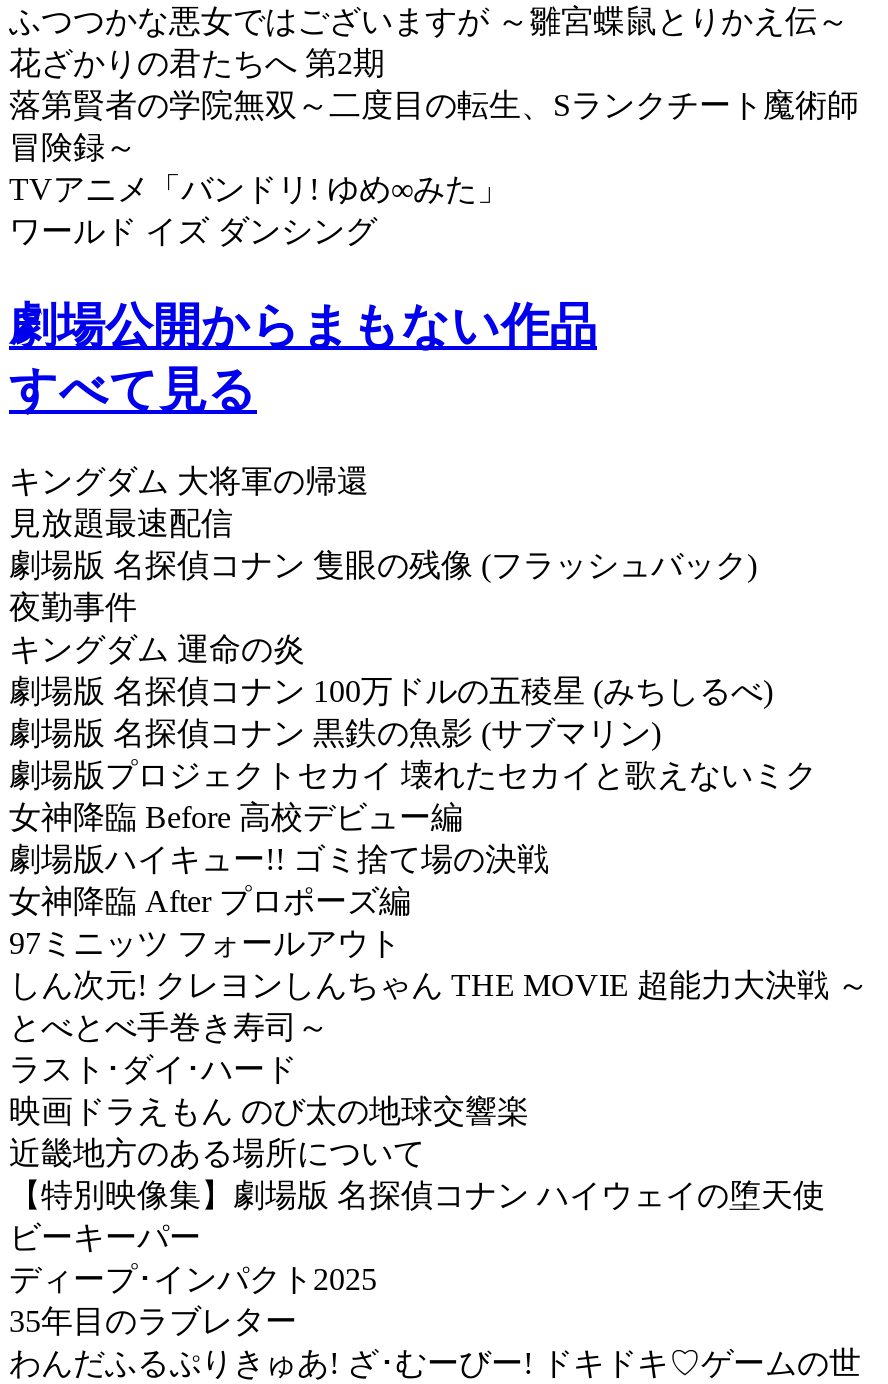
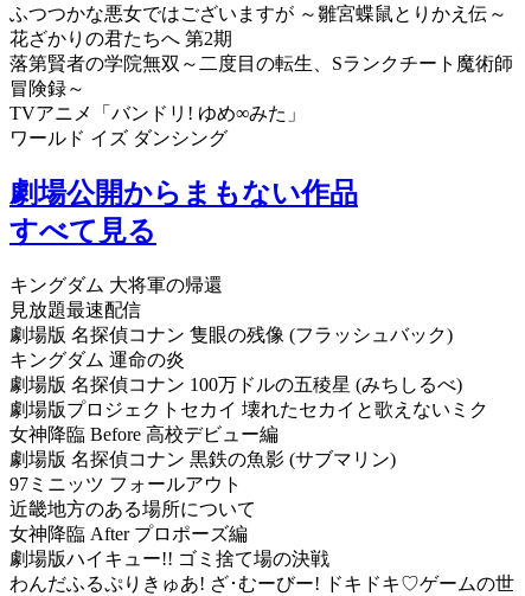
- 夜勤事件

moved down: 劇場版 名探偵コナン 黒鉄の魚影 (サブマリン)

moved down: 女神降臨 After プロポーズ編 | 劇場版ハイキュー!! ゴミ捨て場の決戦

- しん次元! クレヨンしんちゃん THE MOVIE 超能力大決戦 ～
- とべとべ手巻き寿司～
- ラスト･ダイ･ハード
- 映画ドラえもん のび太の地球交響楽

- 【特別映像集】劇場版 名探偵コナン ハイウェイの堕天使
- ビーキーパー
- ディープ･インパクト2025
- 35年目のラブレター
